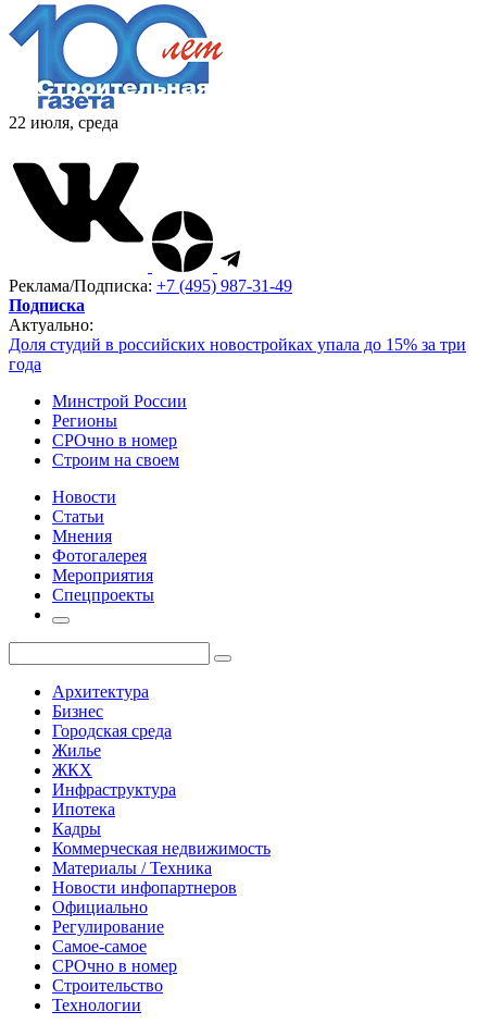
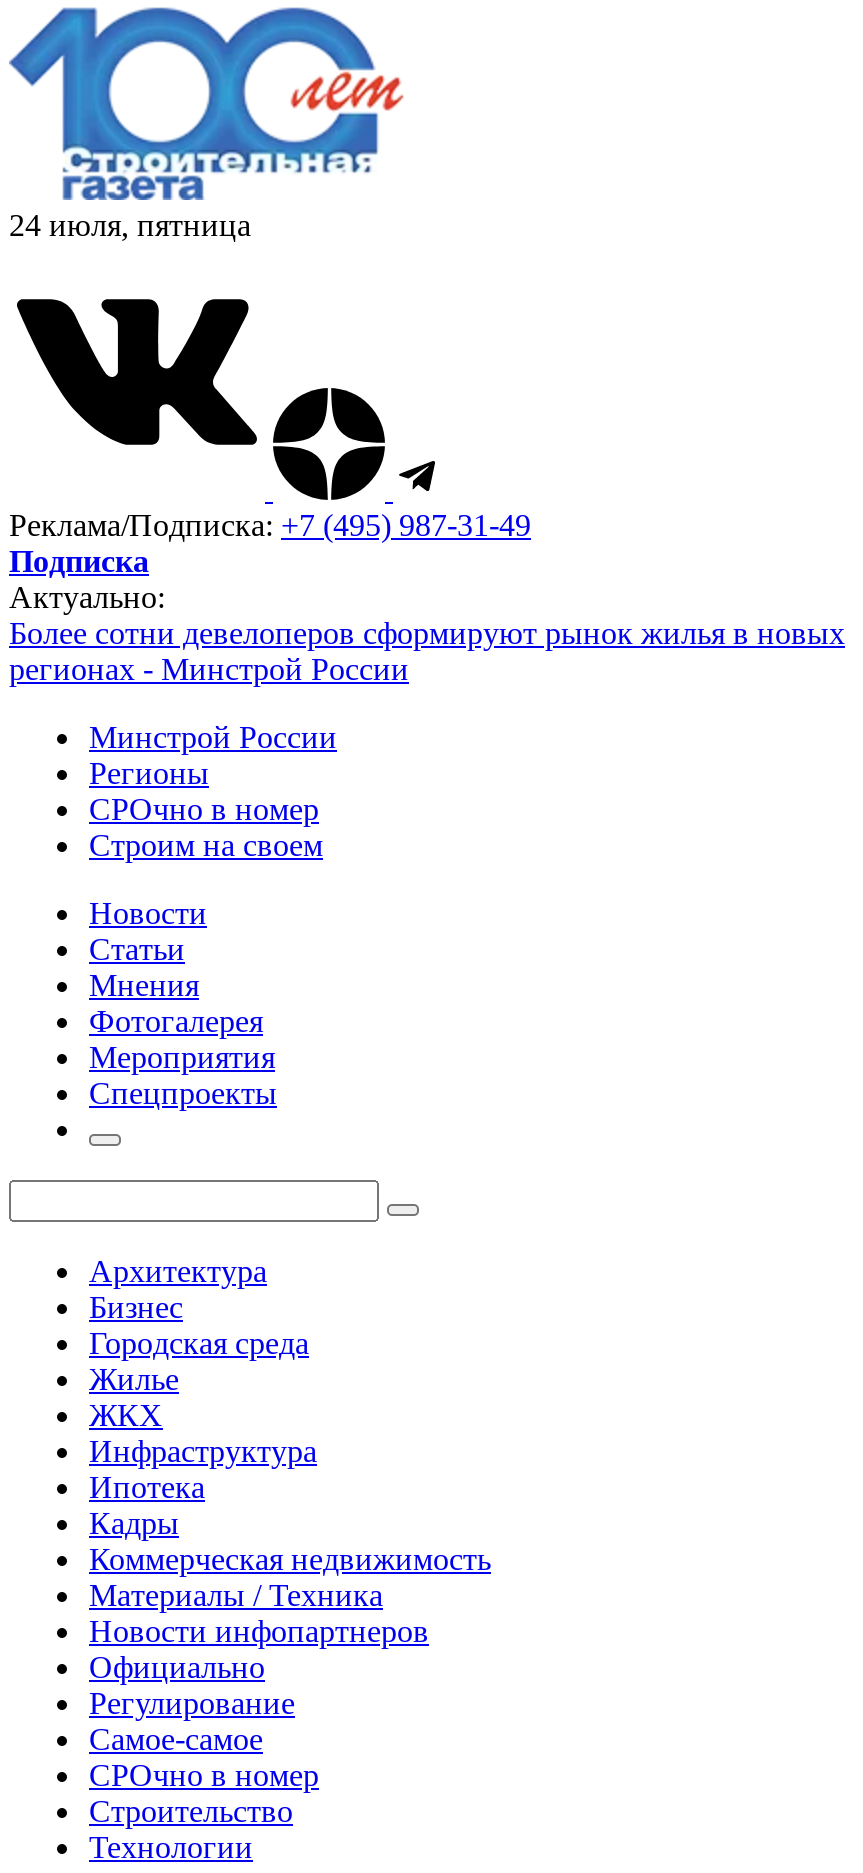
- 22 июля, среда
+ 24 июля, пятница

- Доля студий в российских новостройках упала до 15% за три
- года
+ Более сотни девелоперов сформируют рынок жилья в новых
+ регионах - Минстрой России
